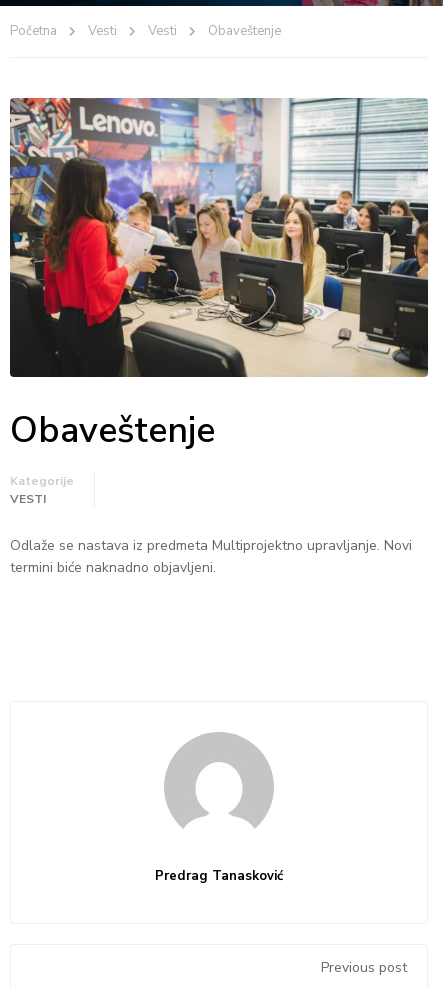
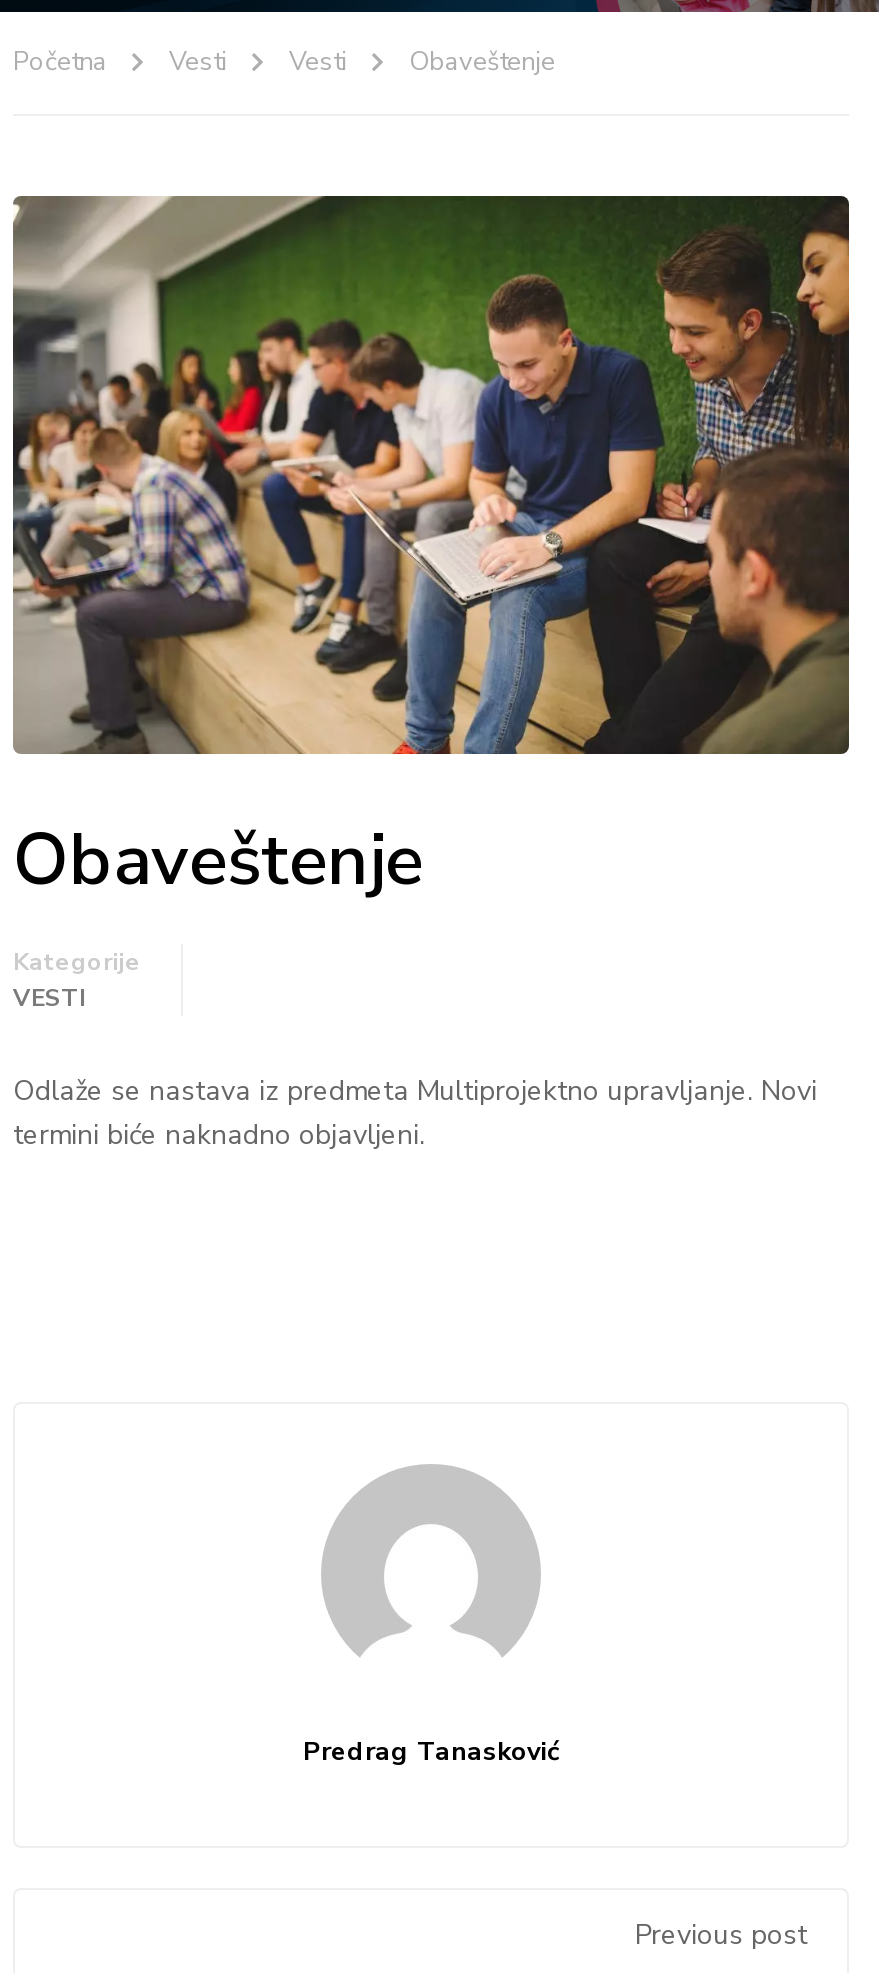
- [image]
+ [image]
